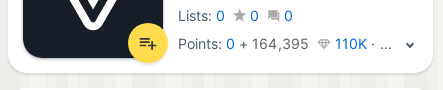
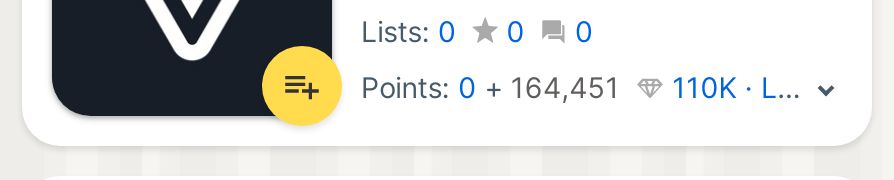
- Points: 0 + 164,395
+ Points: 0 + 164,451
